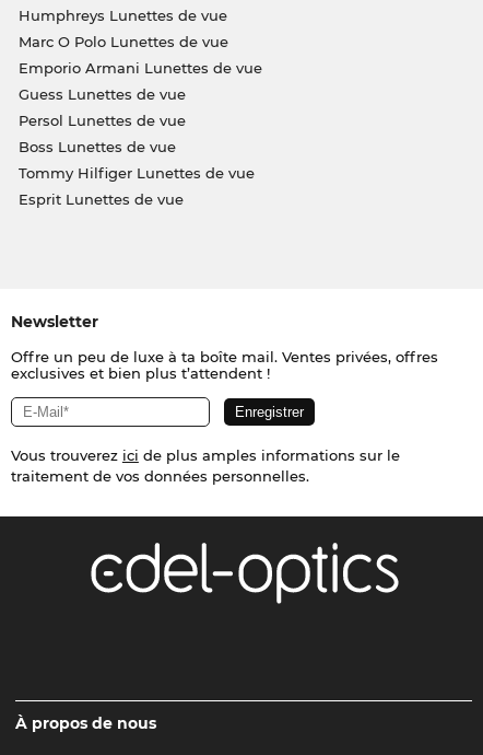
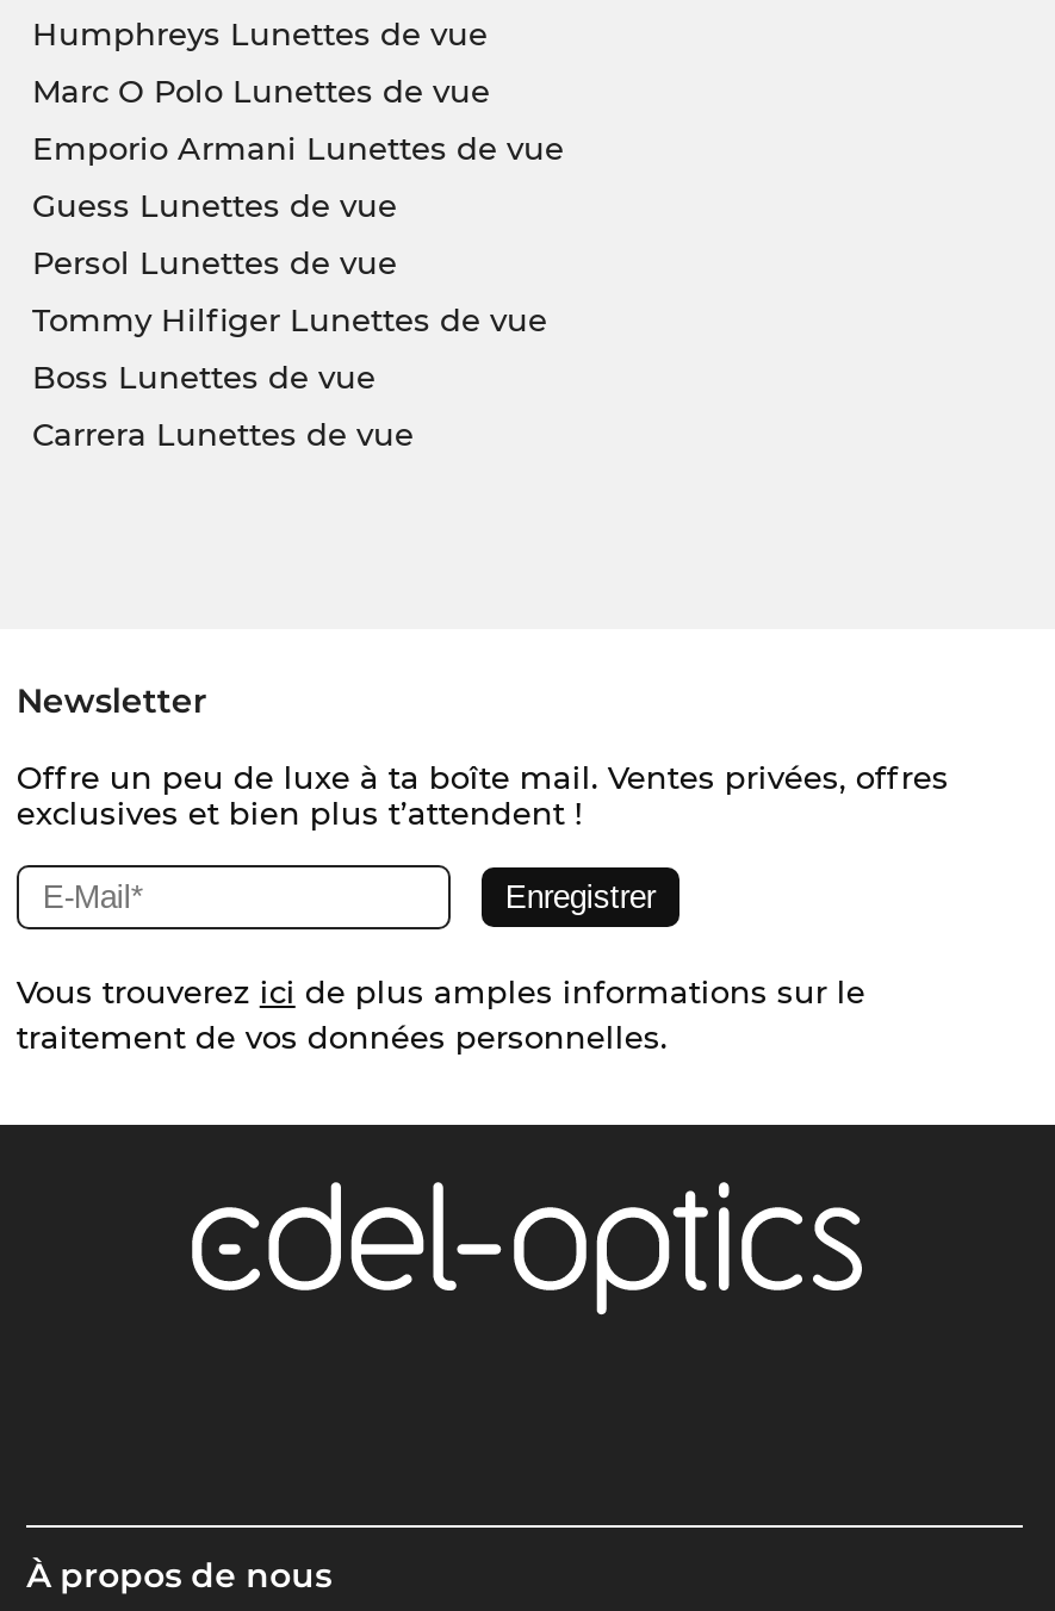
moved down: Boss Lunettes de vue

moved up: Tommy Hilfiger Lunettes de vue

- Esprit Lunettes de vue
+ Carrera Lunettes de vue
